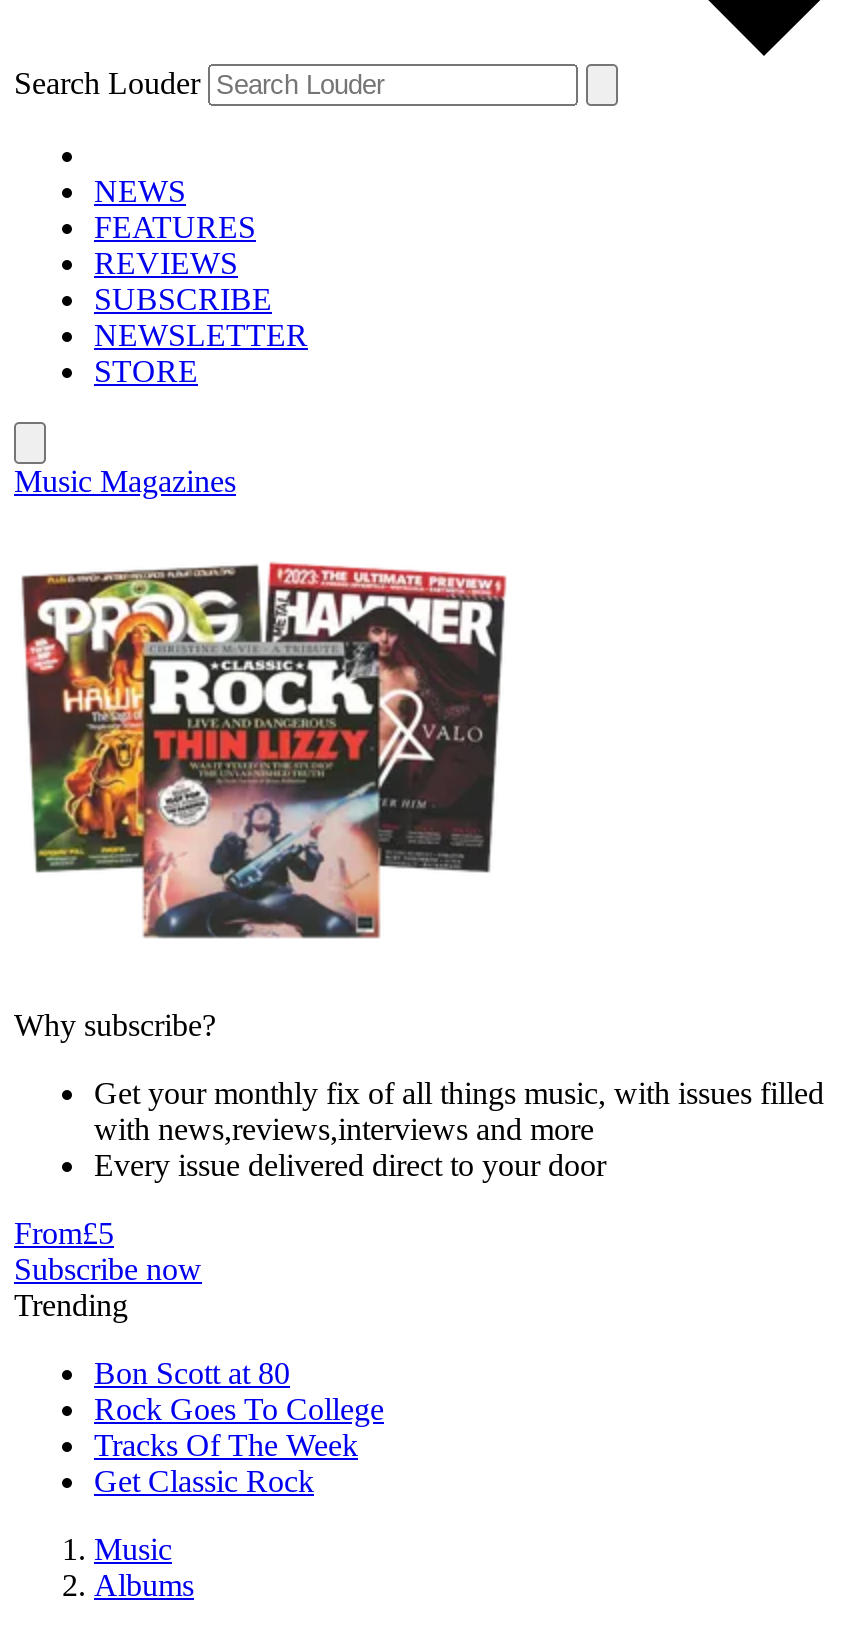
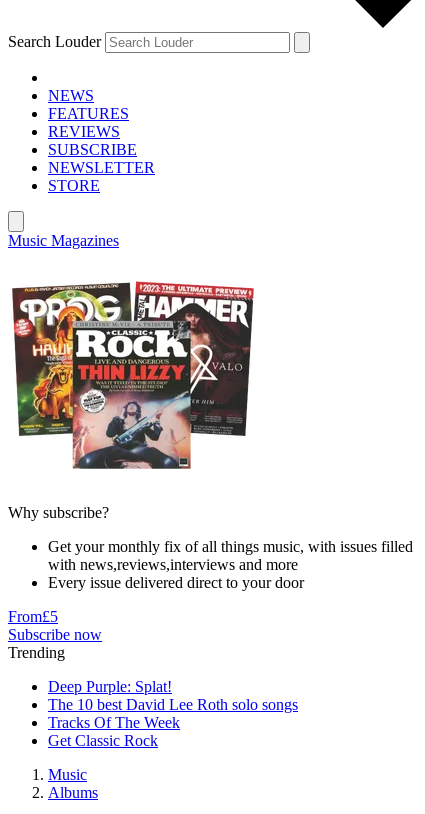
- Bon Scott at 80
- Rock Goes To College
+ Deep Purple: Splat!
+ The 10 best David Lee Roth solo songs
